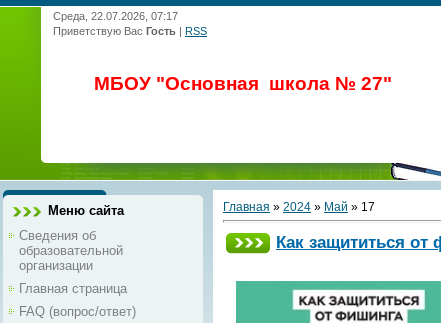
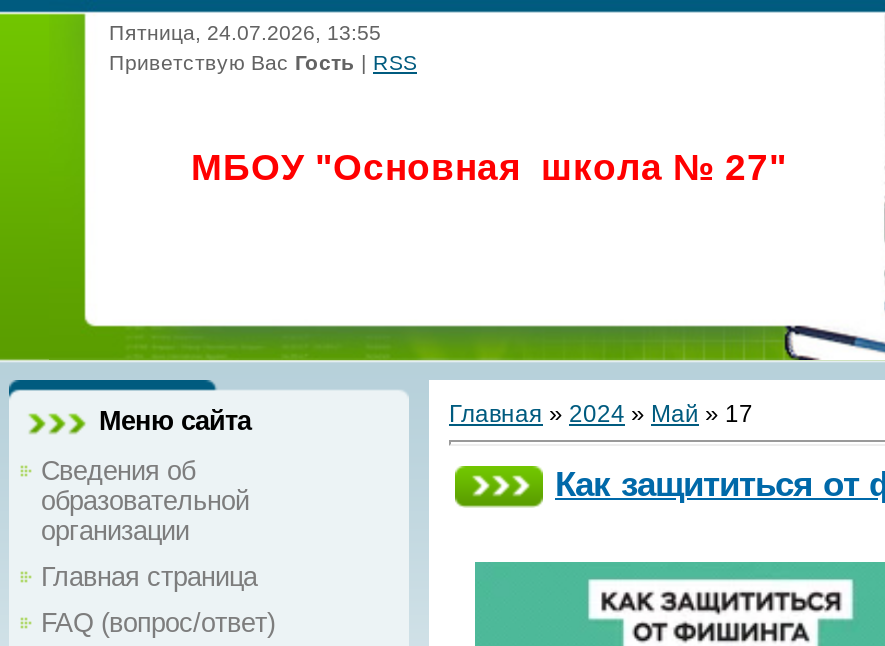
- Среда, 22.07.2026, 07:17
+ Пятница, 24.07.2026, 13:55
